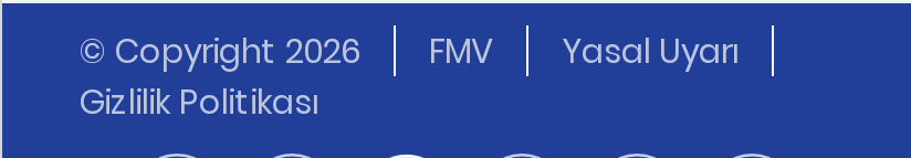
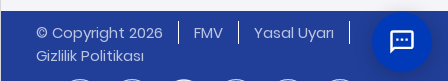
+ [image]
